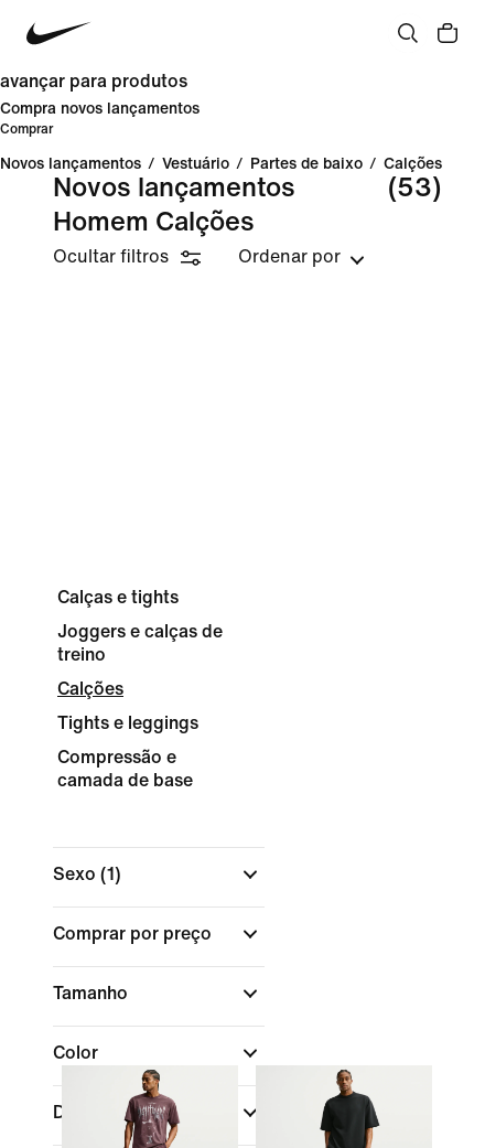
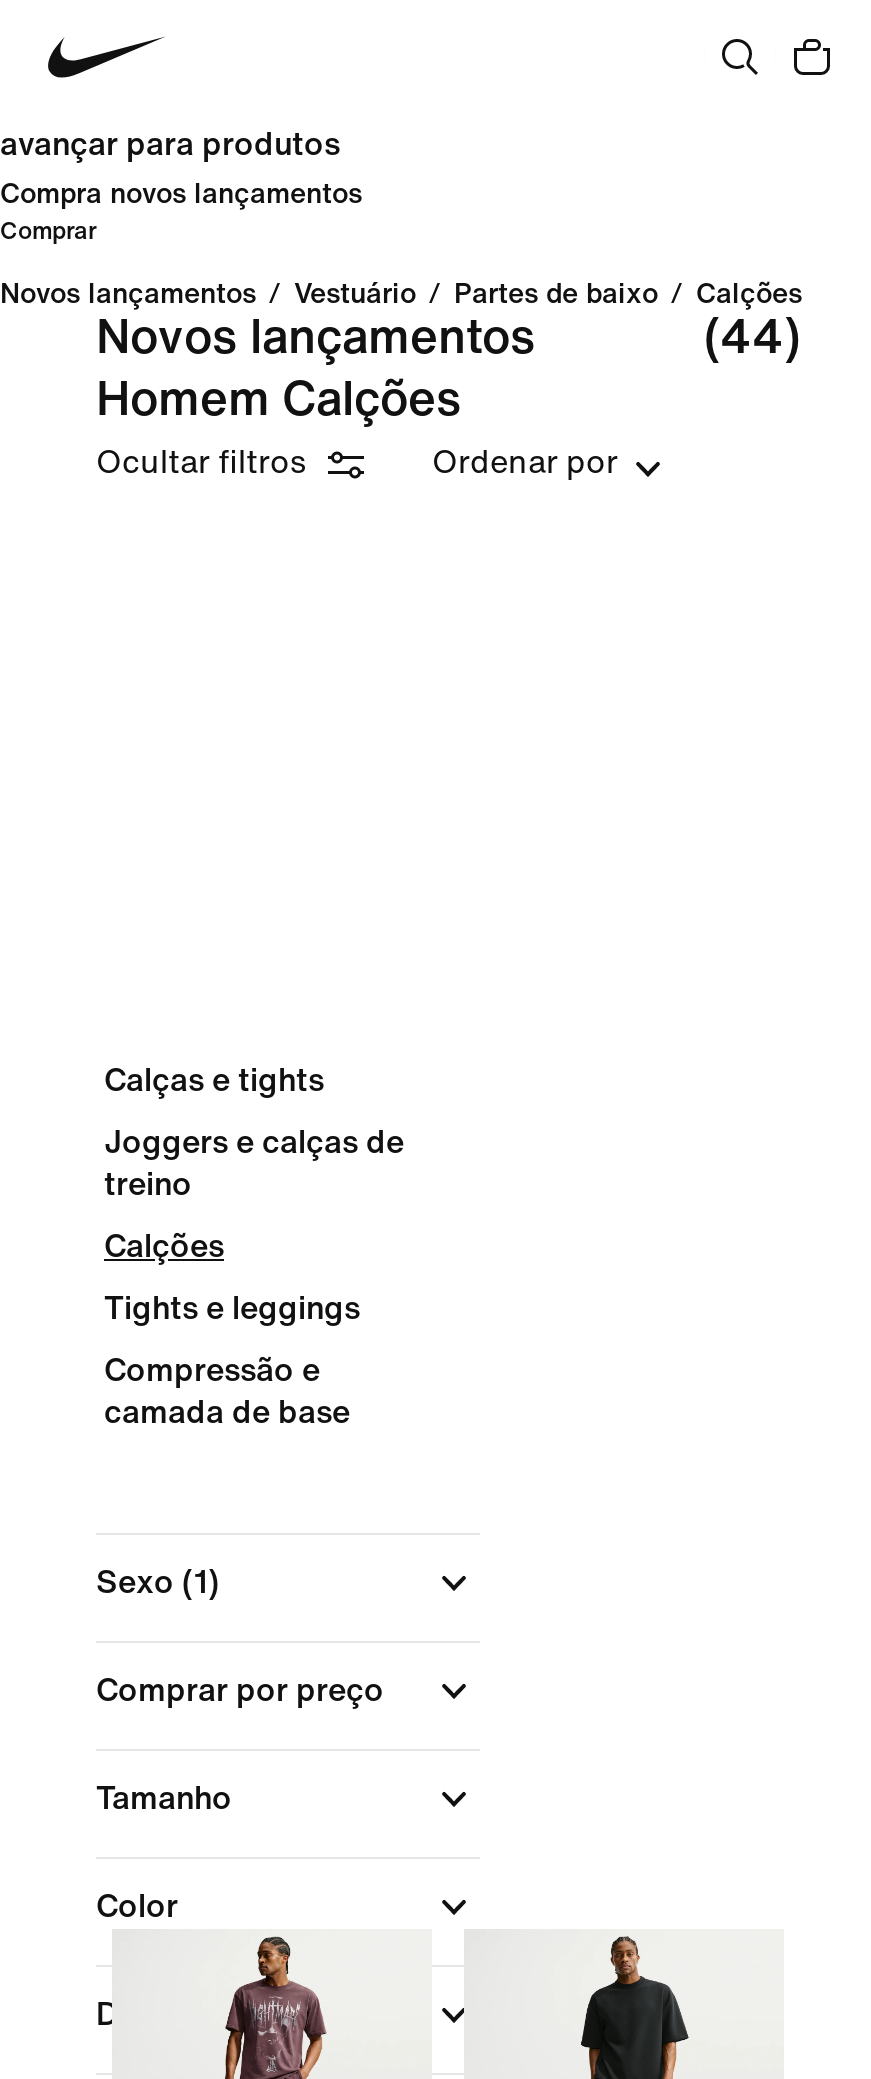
- (53)
+ (44)
